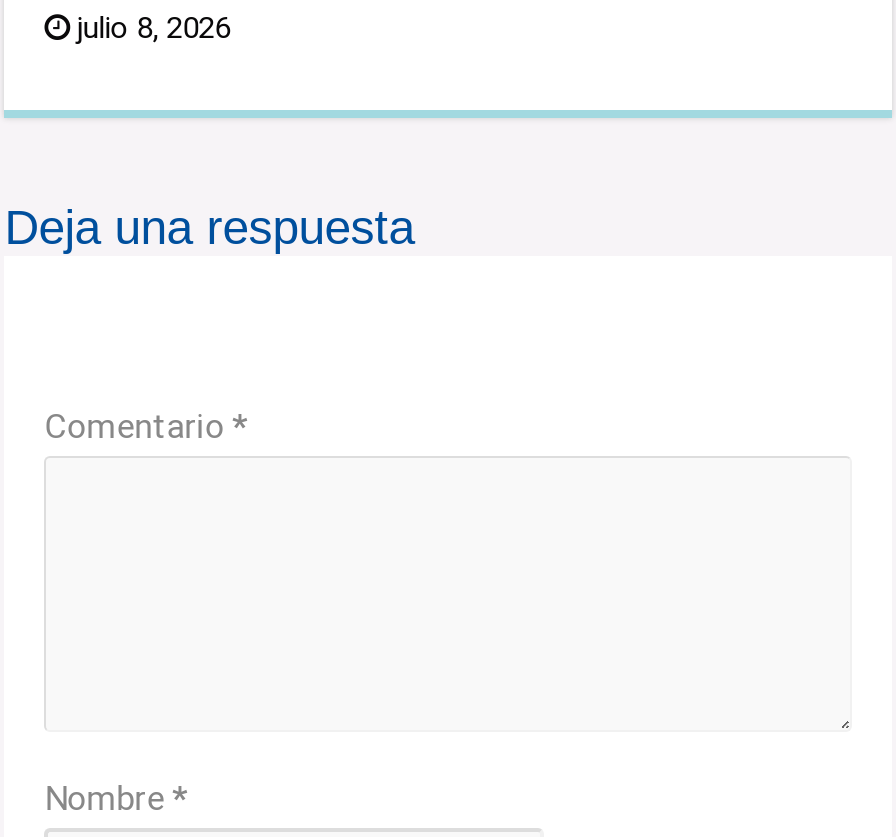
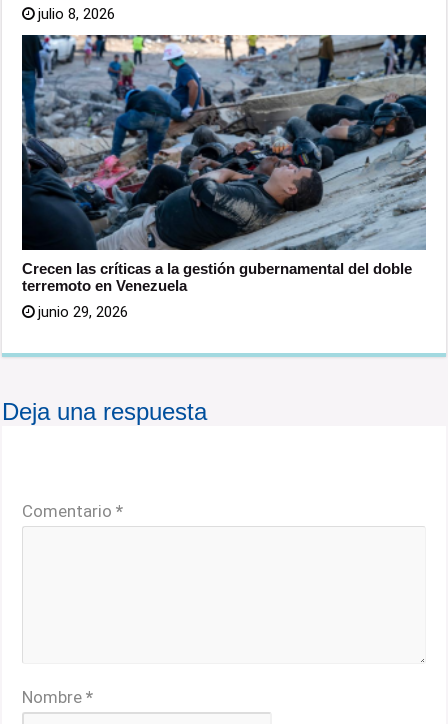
+ [image]
+ Crecen las críticas a la gestión gubernamental del doble
+ terremoto en Venezuela
+ junio 29, 2026
